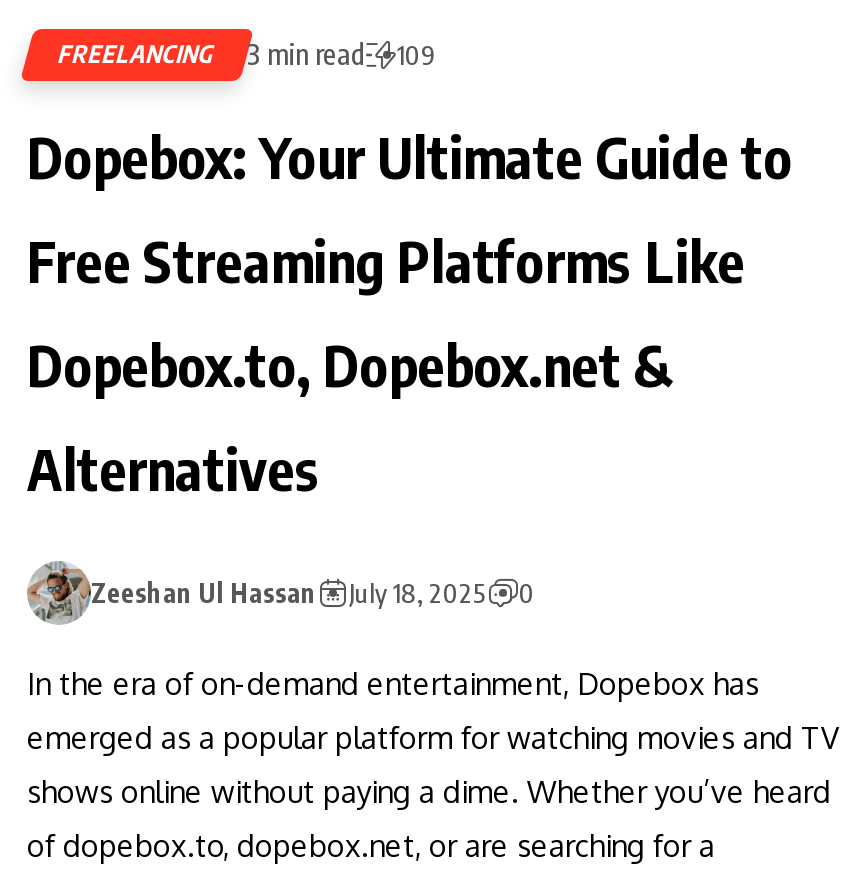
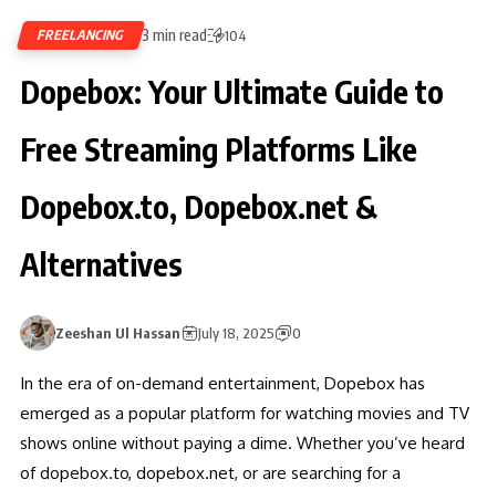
- 109
+ 104
